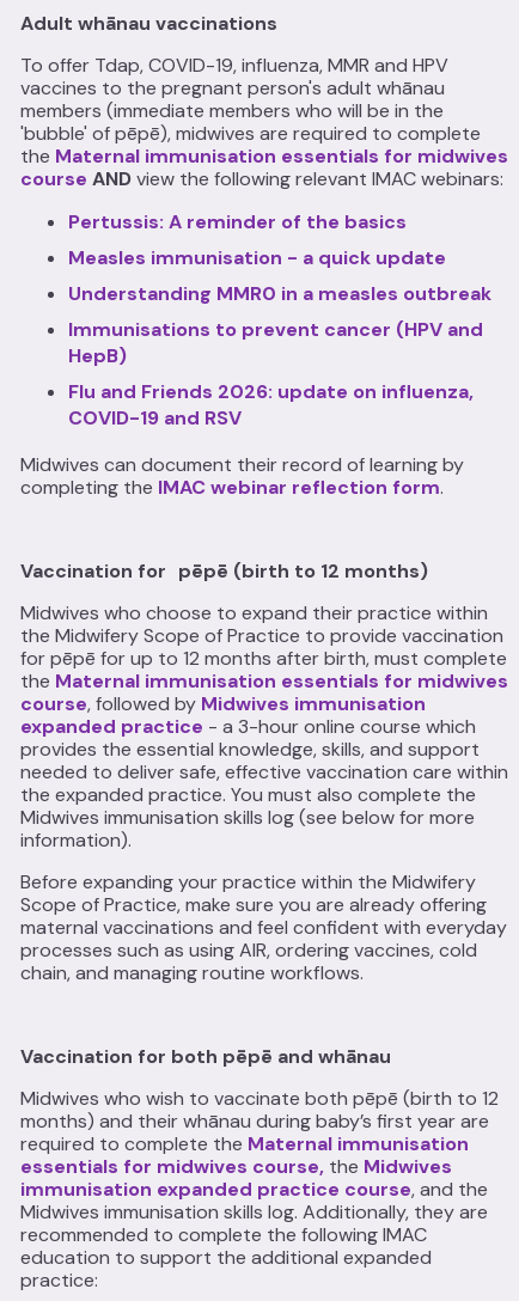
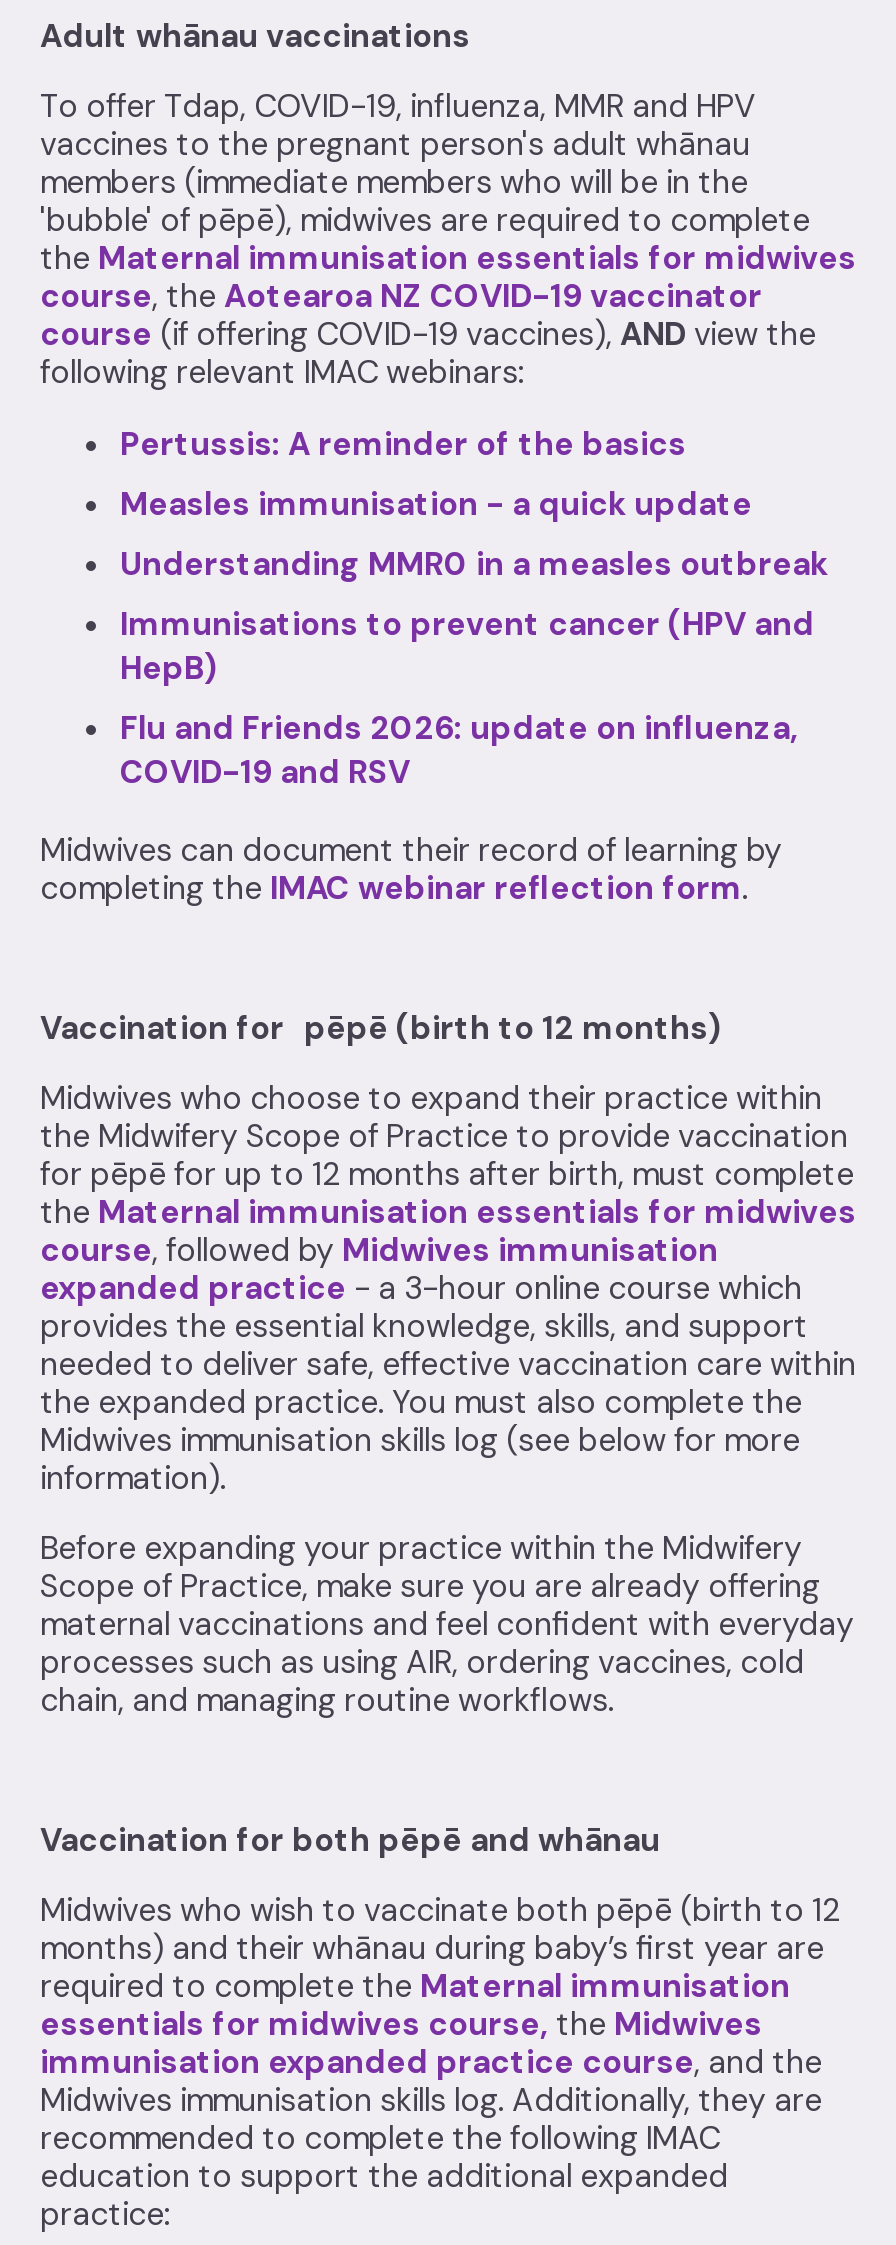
- course AND view the following relevant IMAC webinars:
+ course, the Aotearoa NZ COVID-19 vaccinator
+ course (if offering COVID-19 vaccines), AND view the
+ following relevant IMAC webinars:
